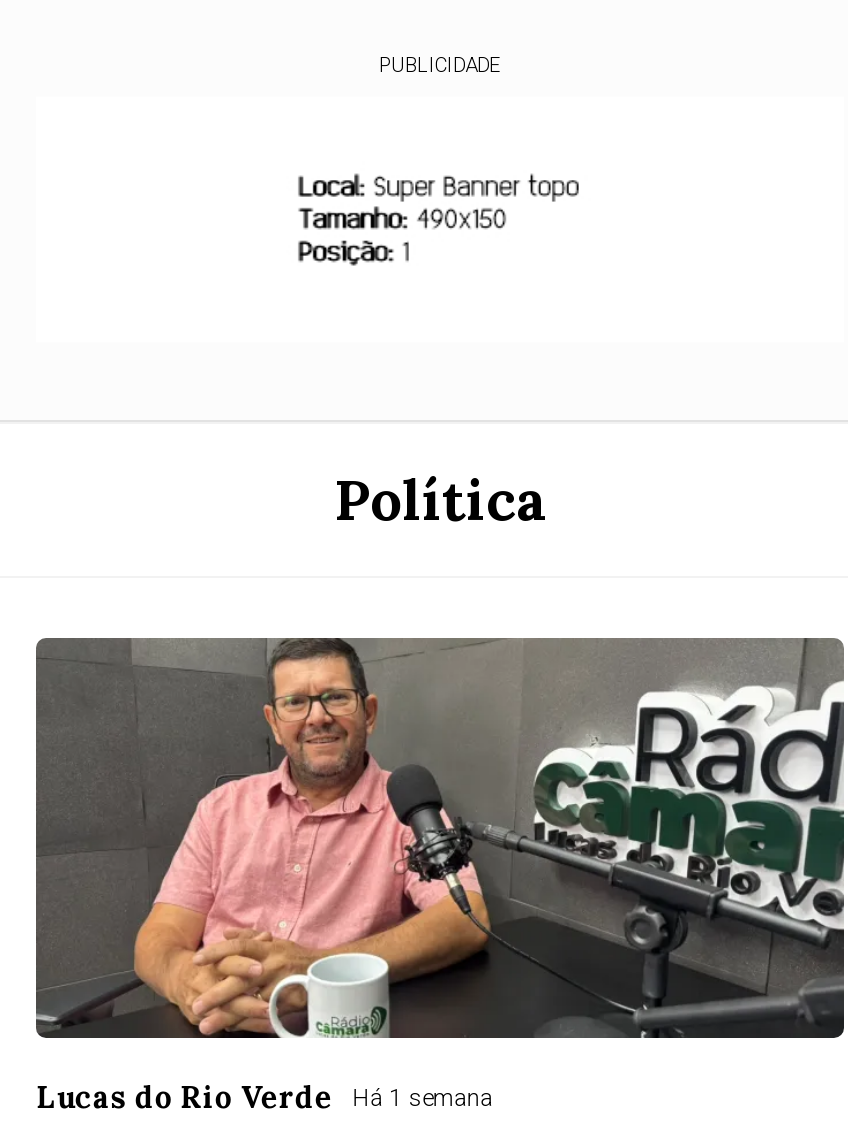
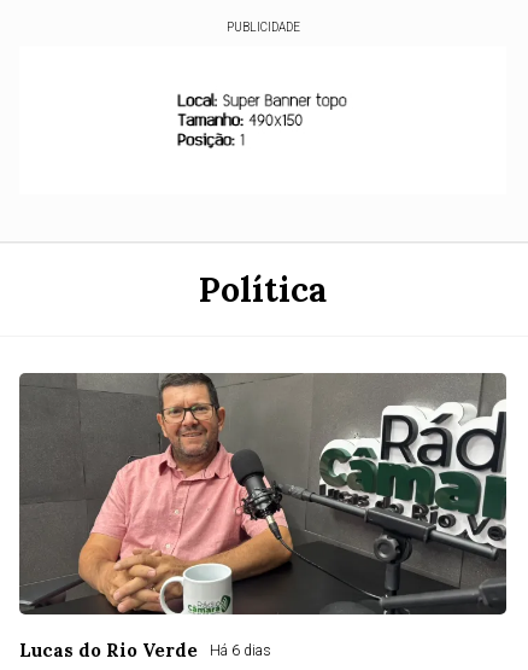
- Lucas do Rio Verde Há 1 semana
+ Lucas do Rio Verde Há 6 dias
